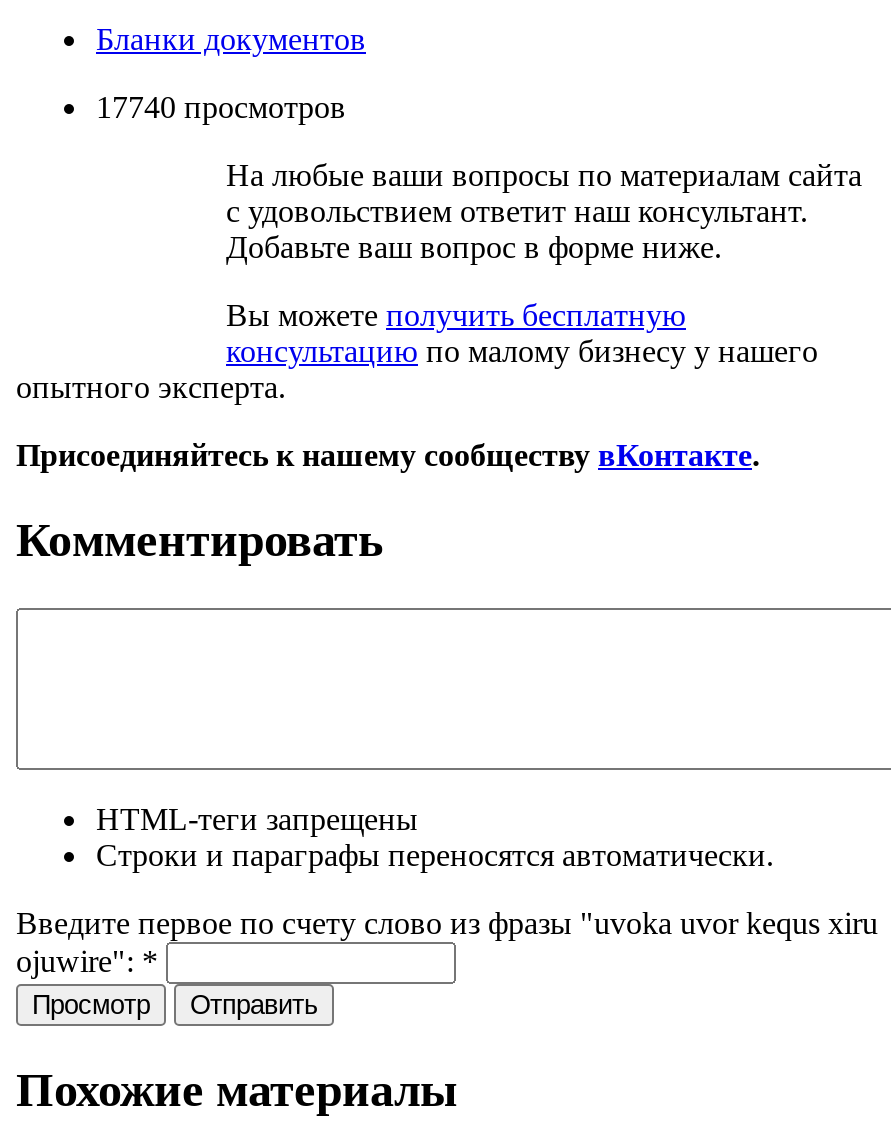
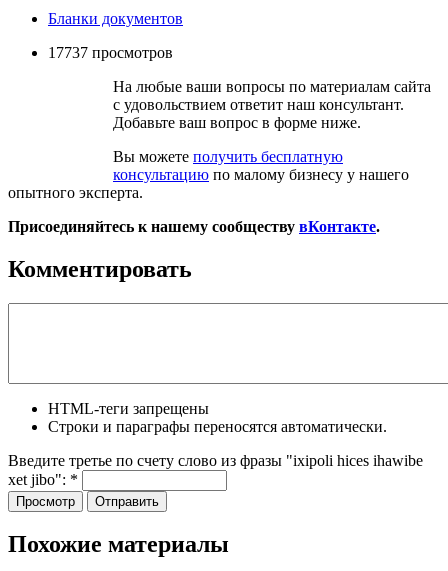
- 17740 просмотров
+ 17737 просмотров

- Введите первое по счету слово из фразы "uvoka uvor kequs xiru
- ojuwire": *
+ Введите третье по счету слово из фразы "ixipoli hices ihawibe
+ xet jibo": *
